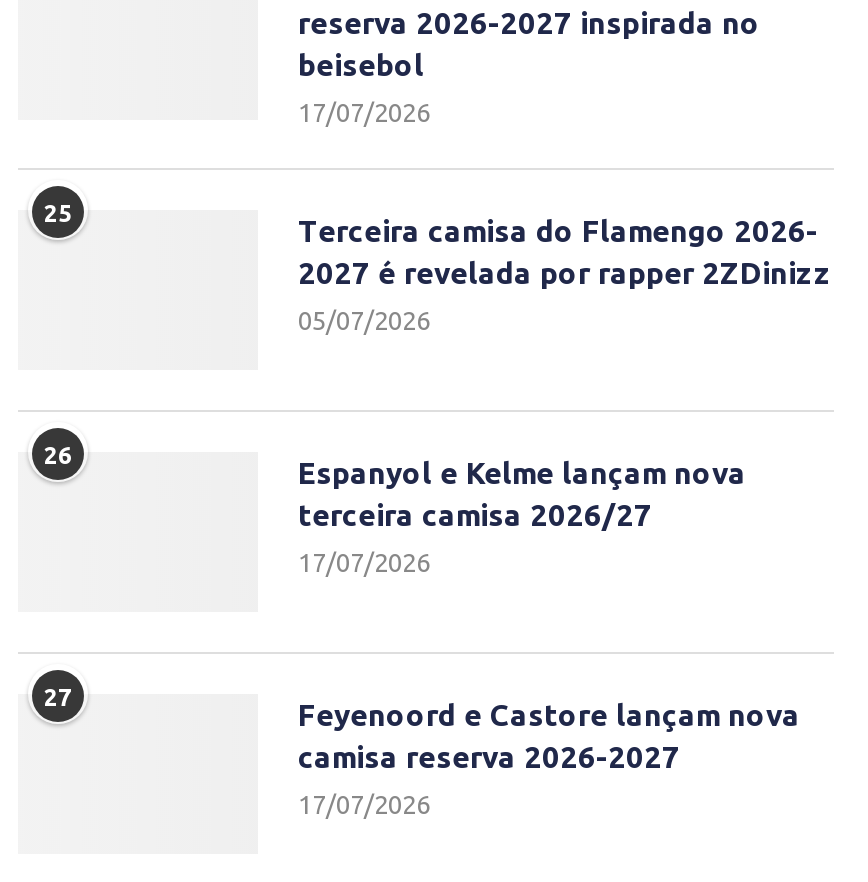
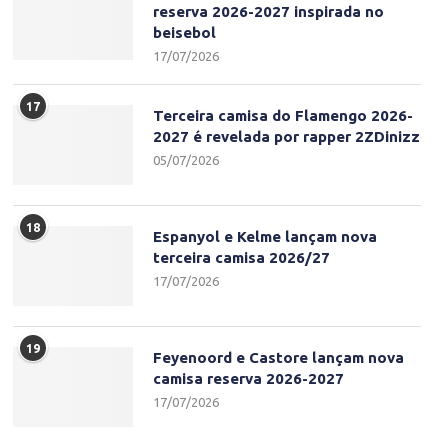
- 25
+ 17

- 26
+ 18

- 27
+ 19
